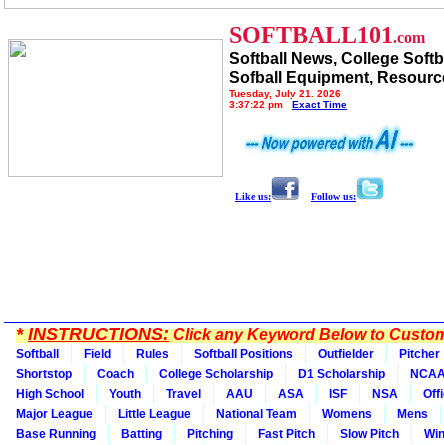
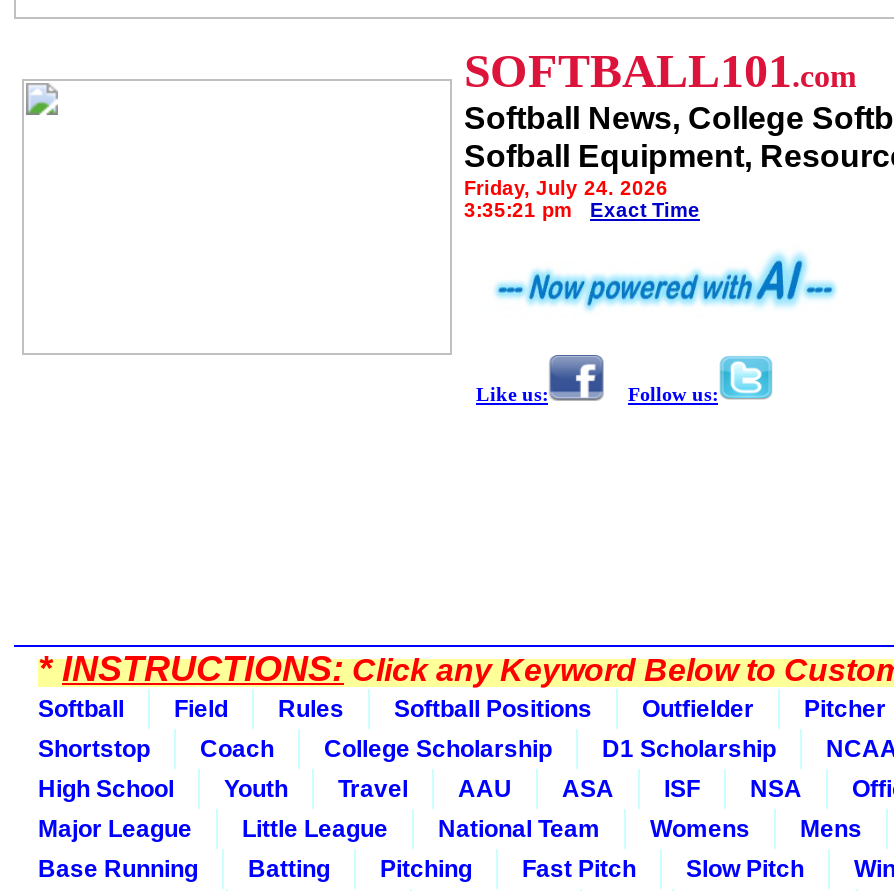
- Tuesday, July 21, 2026
+ Friday, July 24, 2026

- 3:37:22 pm Exact Time
+ 3:35:21 pm Exact Time
